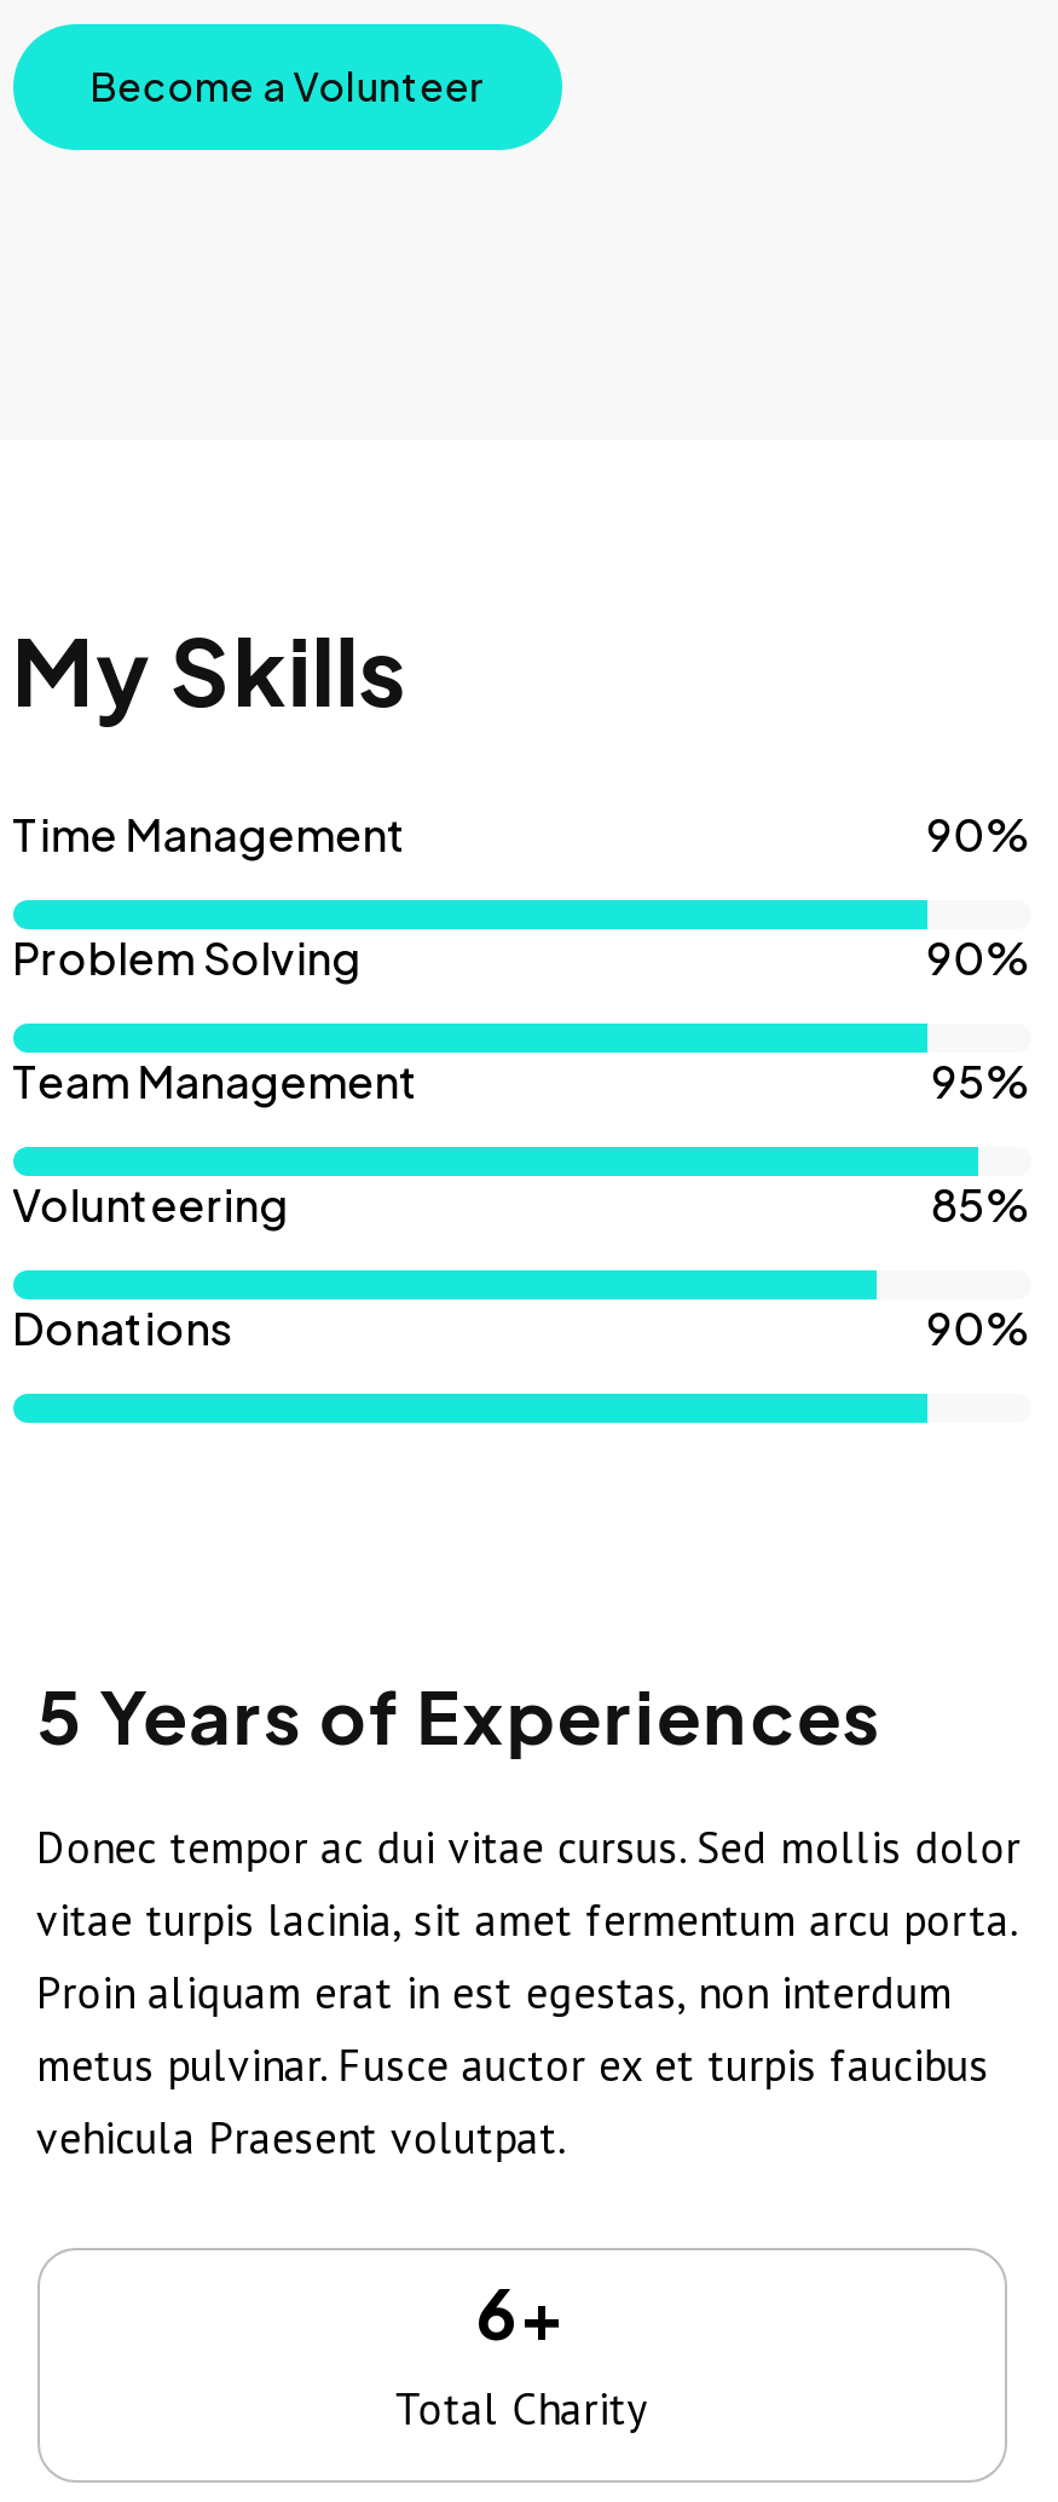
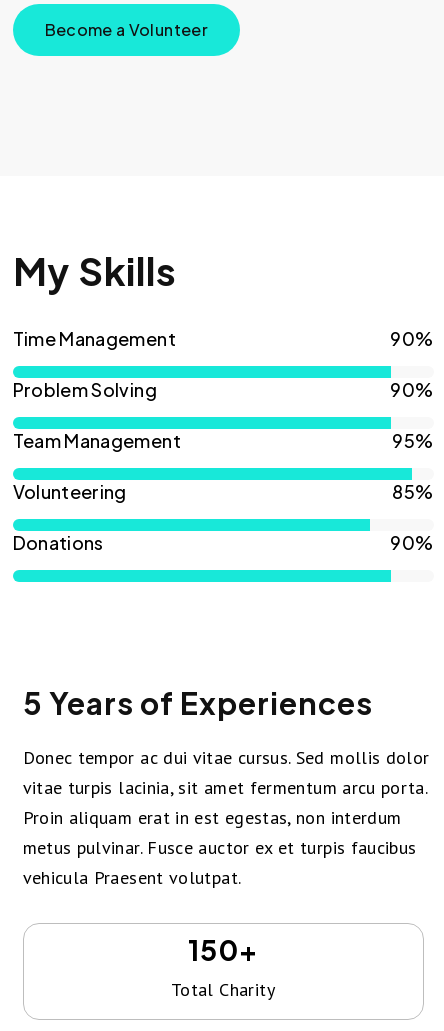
- 6+
+ 150+
